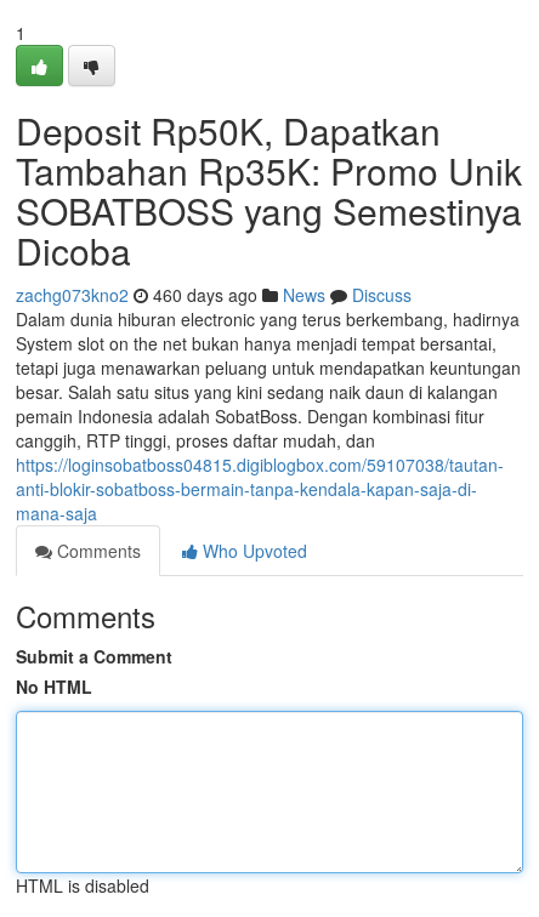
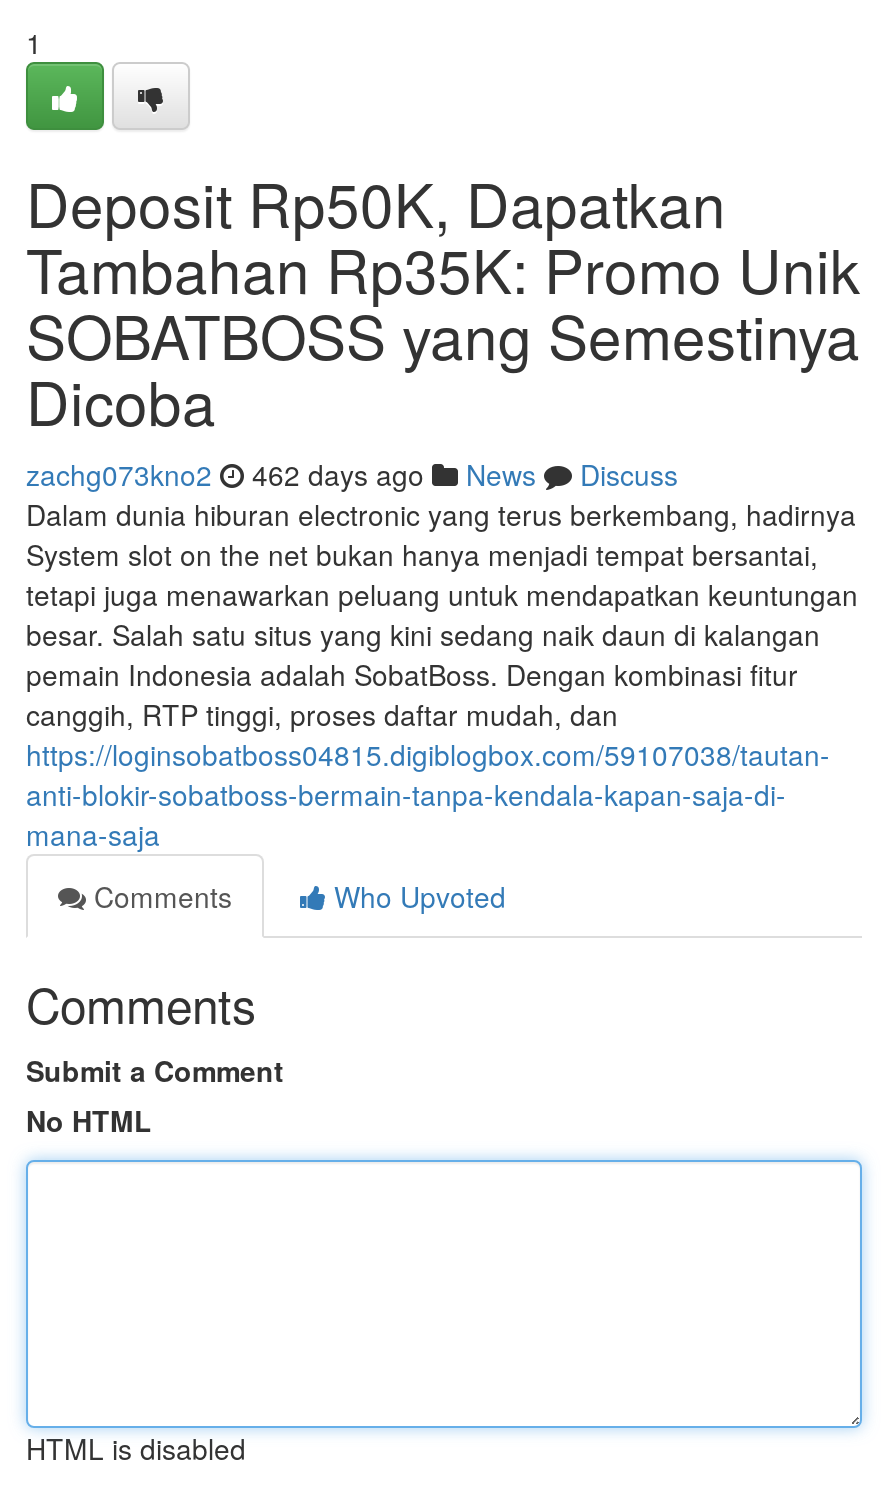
- zachg073kno2 460 days ago News Discuss
+ zachg073kno2 462 days ago News Discuss
